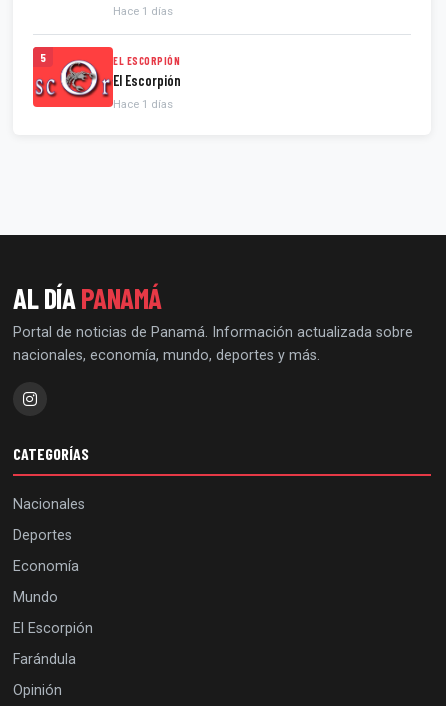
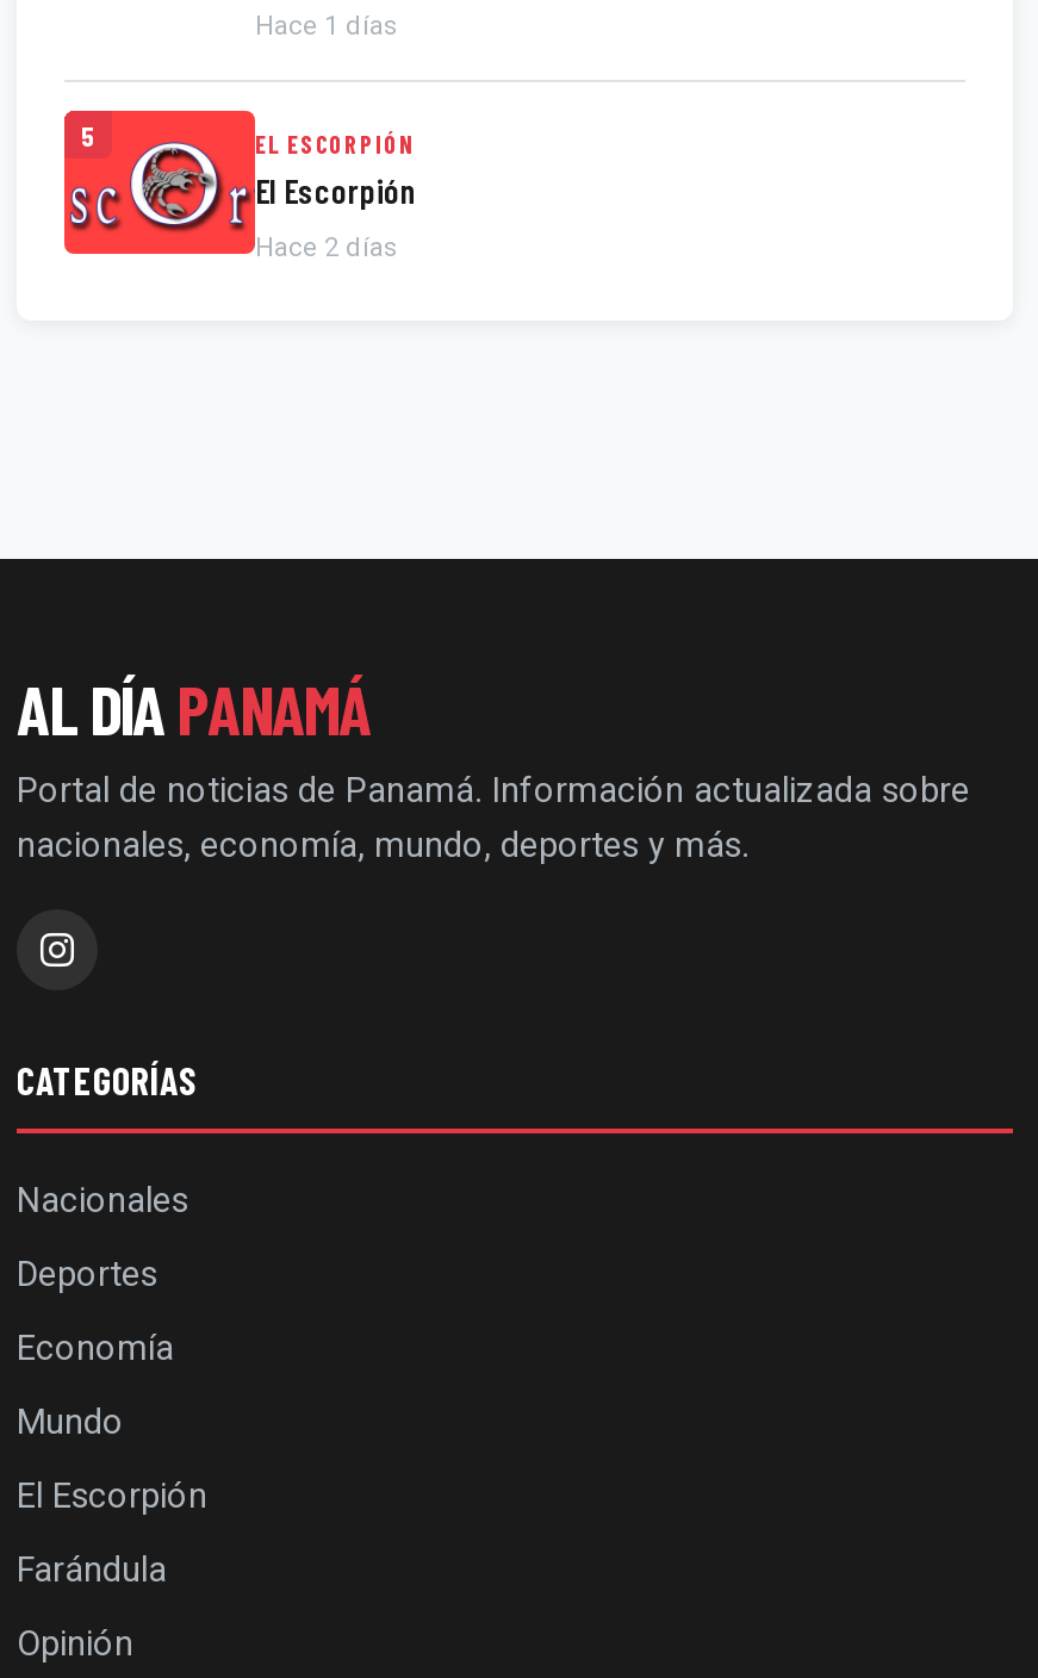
- Hace 1 días
+ Hace 2 días
